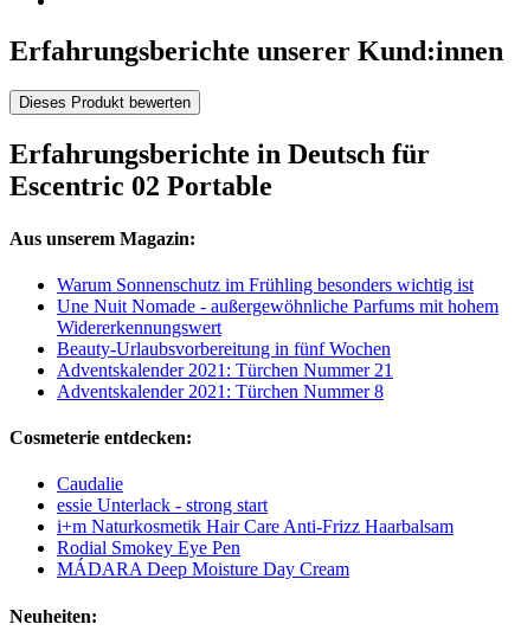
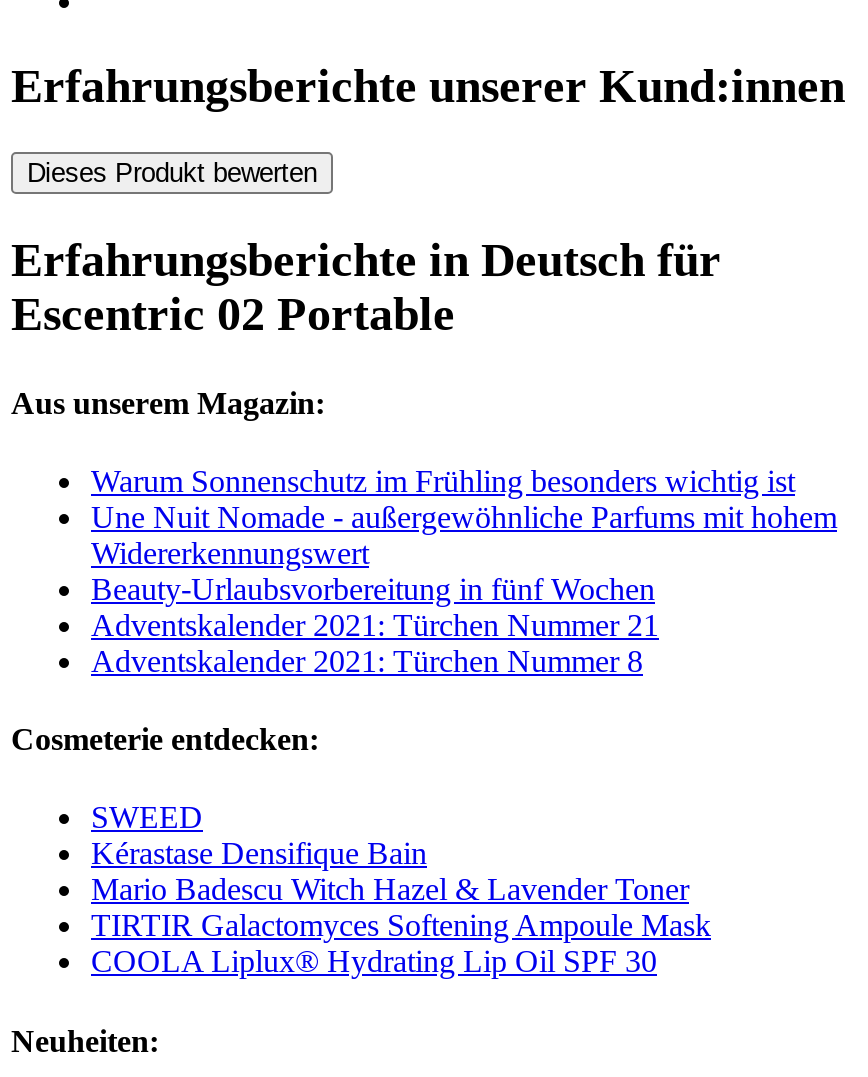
- Caudalie
- essie Unterlack - strong start
- i+m Naturkosmetik Hair Care Anti-Frizz Haarbalsam
- Rodial Smokey Eye Pen
- MÁDARA Deep Moisture Day Cream
+ SWEED
+ Kérastase Densifique Bain
+ Mario Badescu Witch Hazel & Lavender Toner
+ TIRTIR Galactomyces Softening Ampoule Mask
+ COOLA Liplux® Hydrating Lip Oil SPF 30
